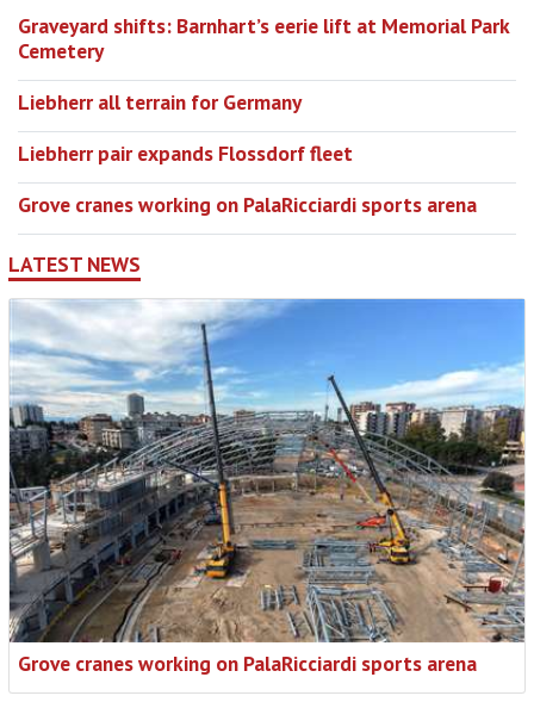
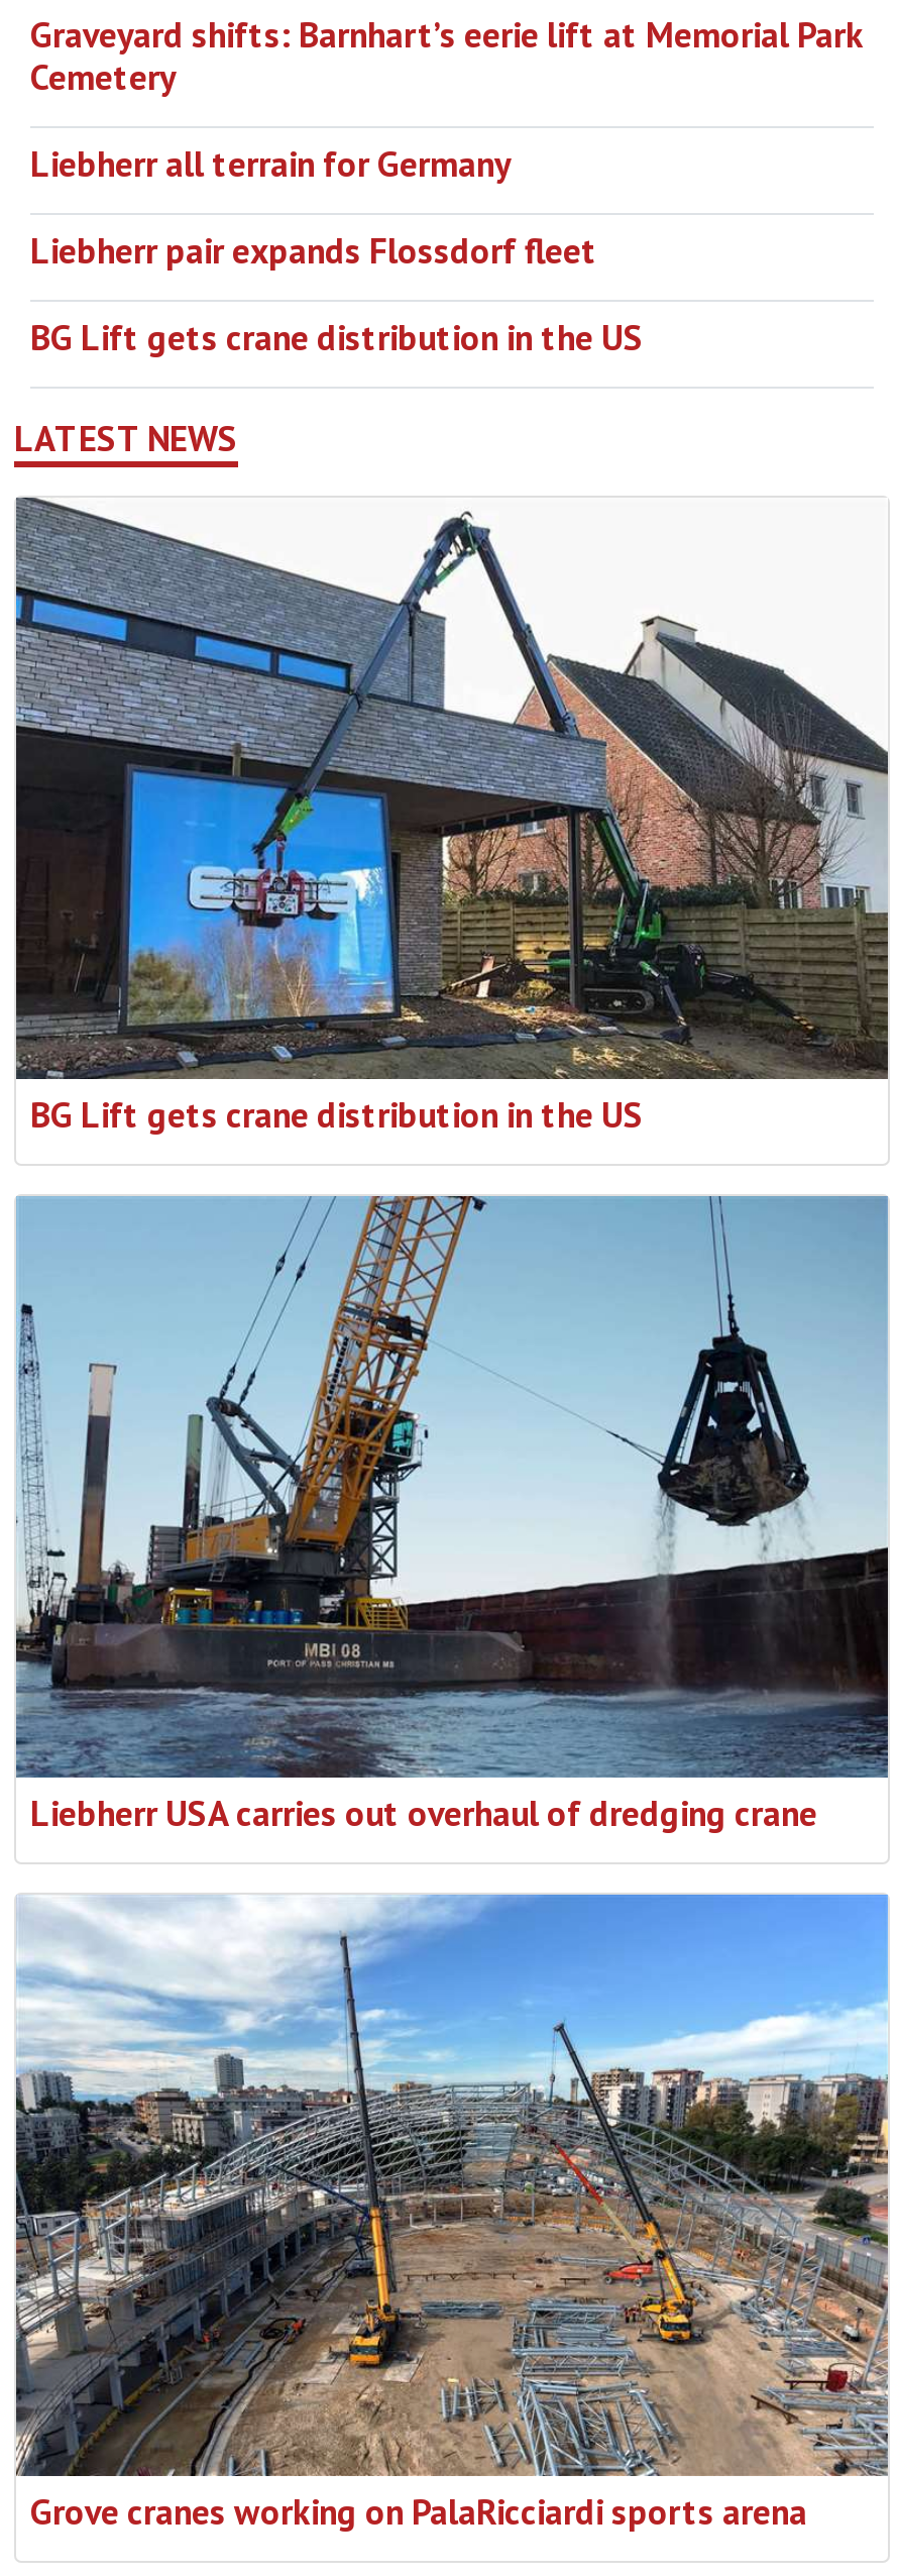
- Grove cranes working on PalaRicciardi sports arena
+ BG Lift gets crane distribution in the US

+ [image]
+ BG Lift gets crane distribution in the US

+ [image]
+ Liebherr USA carries out overhaul of dredging crane
